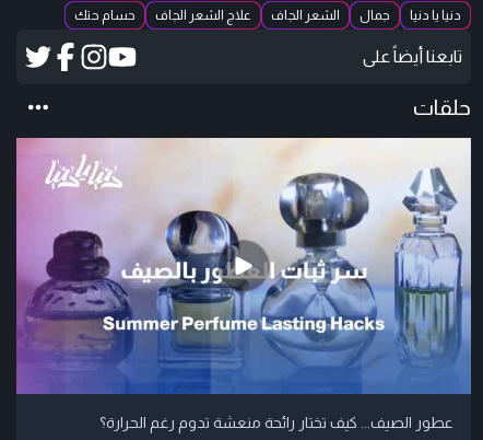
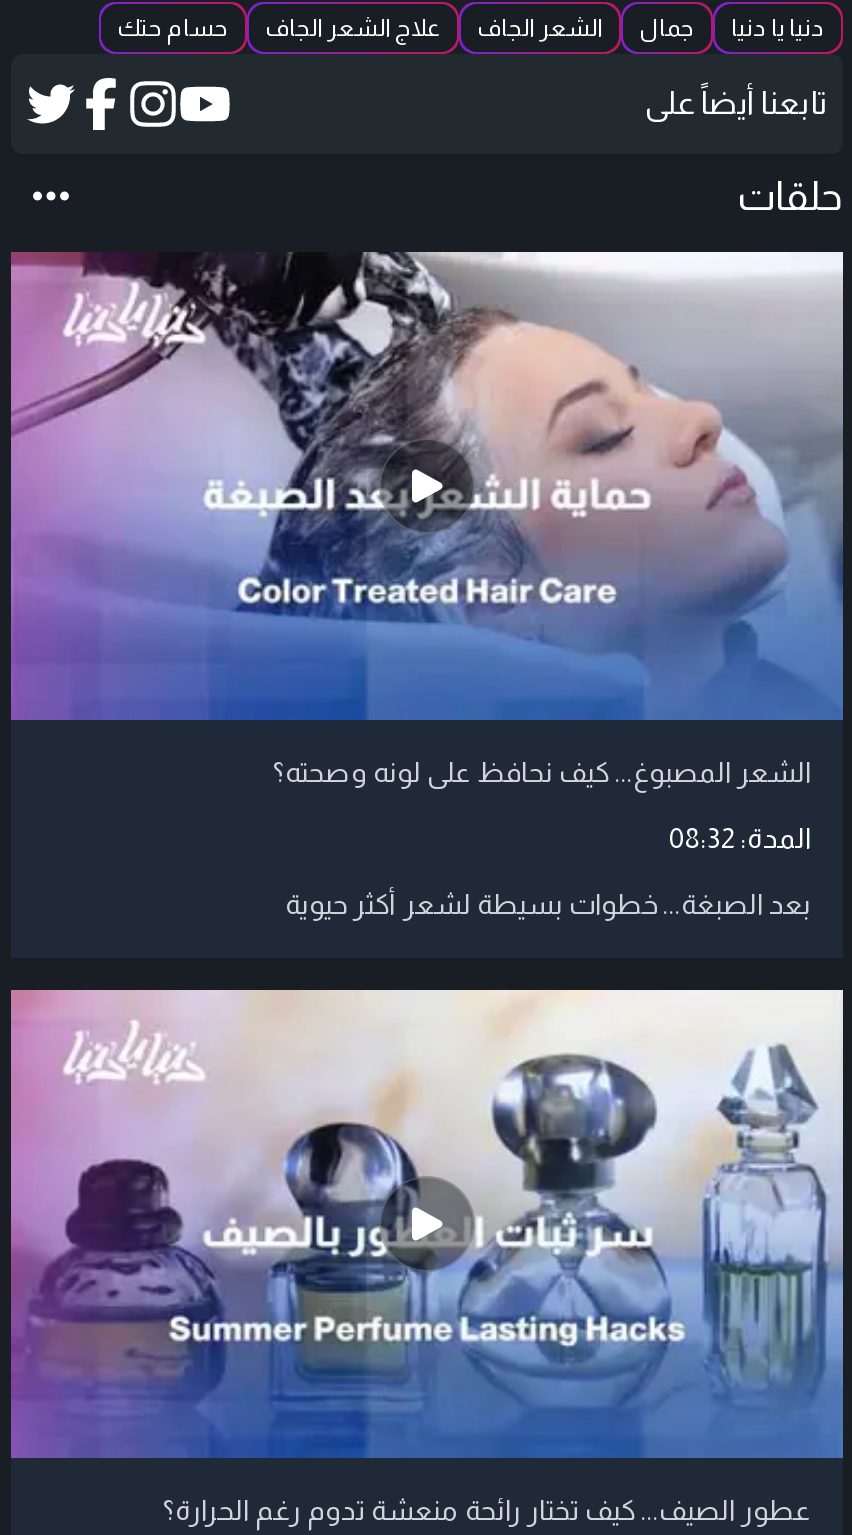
+ [image]
+ الشعر المصبوغ... كيف نحافظ على لونه وصحته؟
+ المدة: 08:32
+ بعد الصبغة... خطوات بسيطة لشعر أكثر حيوية
